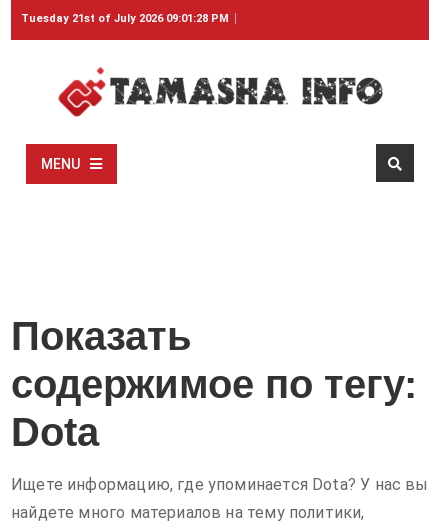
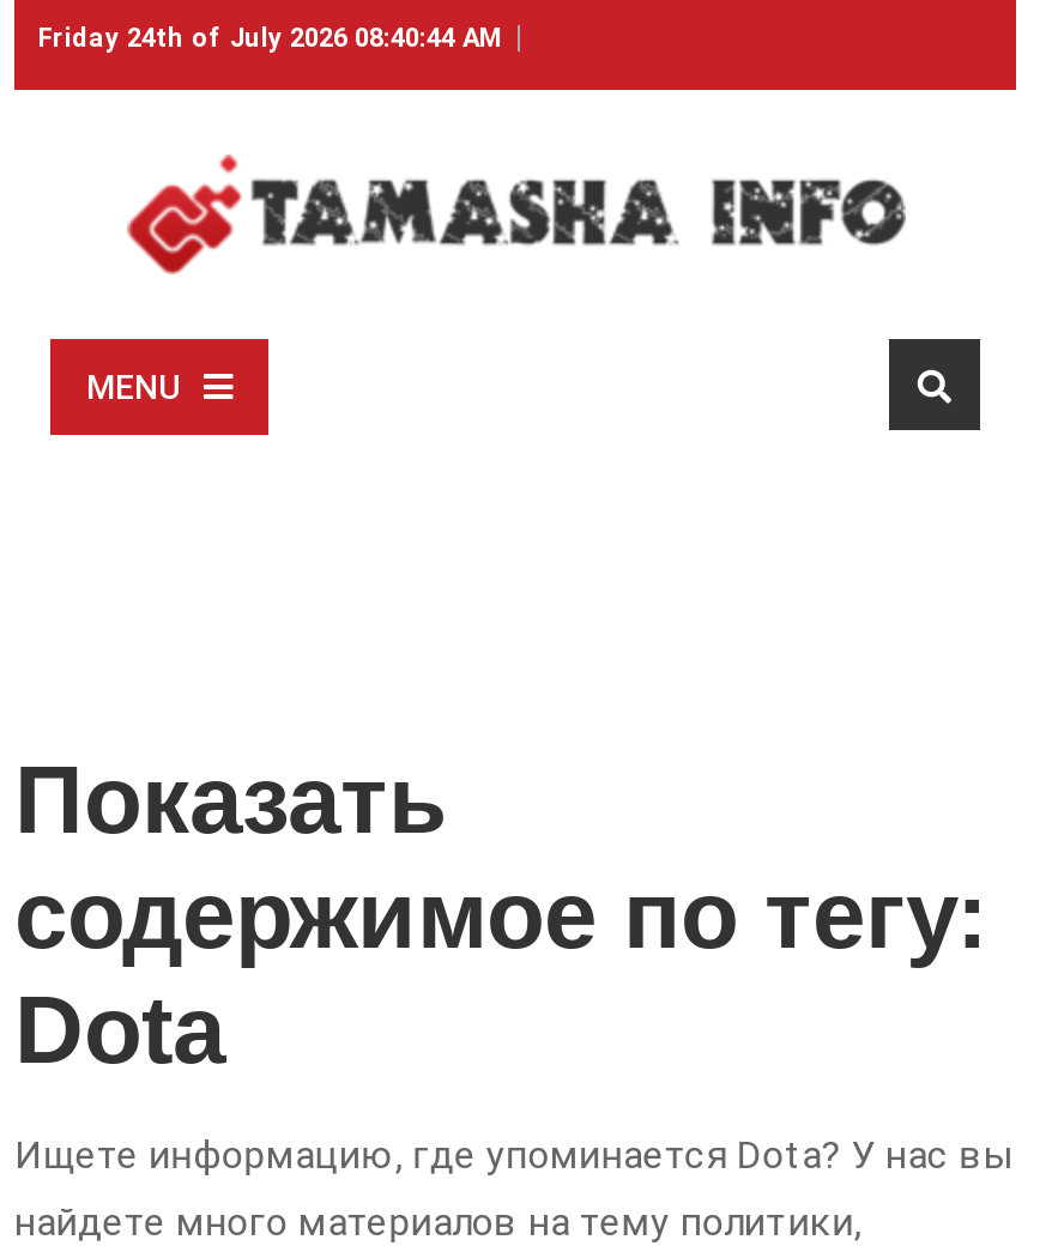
- Tuesday 21st of July 2026 09:01:28 PM
+ Friday 24th of July 2026 08:40:44 AM
